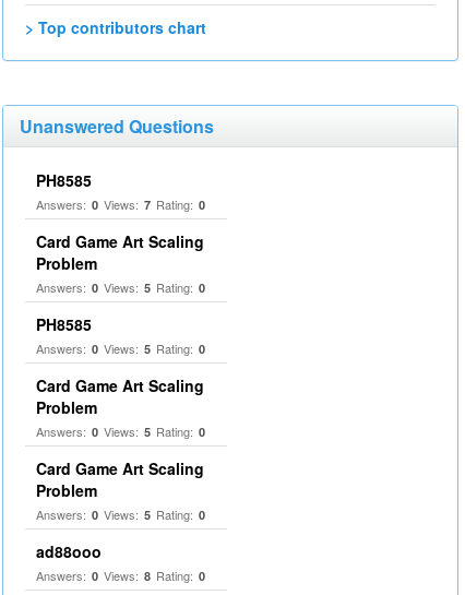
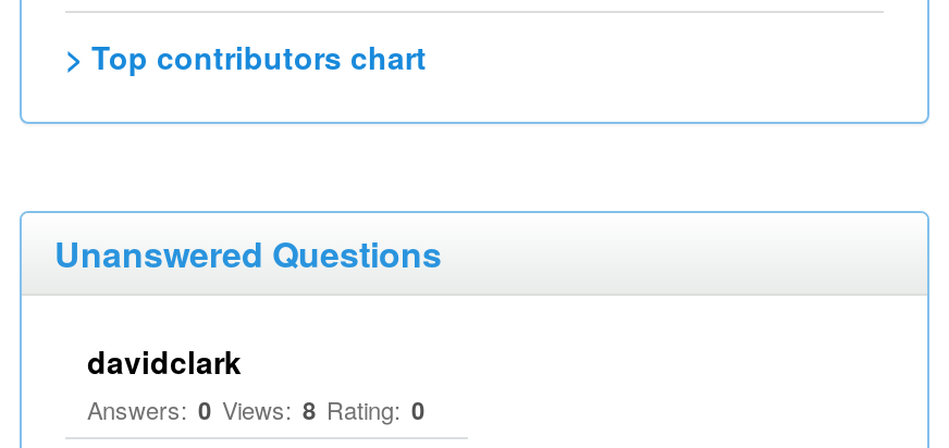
- PH8585
- Answers: 0 Views: 7 Rating: 0
- Card Game Art Scaling
- Problem
- Answers: 0 Views: 5 Rating: 0
- PH8585
- Answers: 0 Views: 5 Rating: 0
- Card Game Art Scaling
- Problem
- Answers: 0 Views: 5 Rating: 0
- Card Game Art Scaling
- Problem
- Answers: 0 Views: 5 Rating: 0
- ad88ooo
+ davidclark
